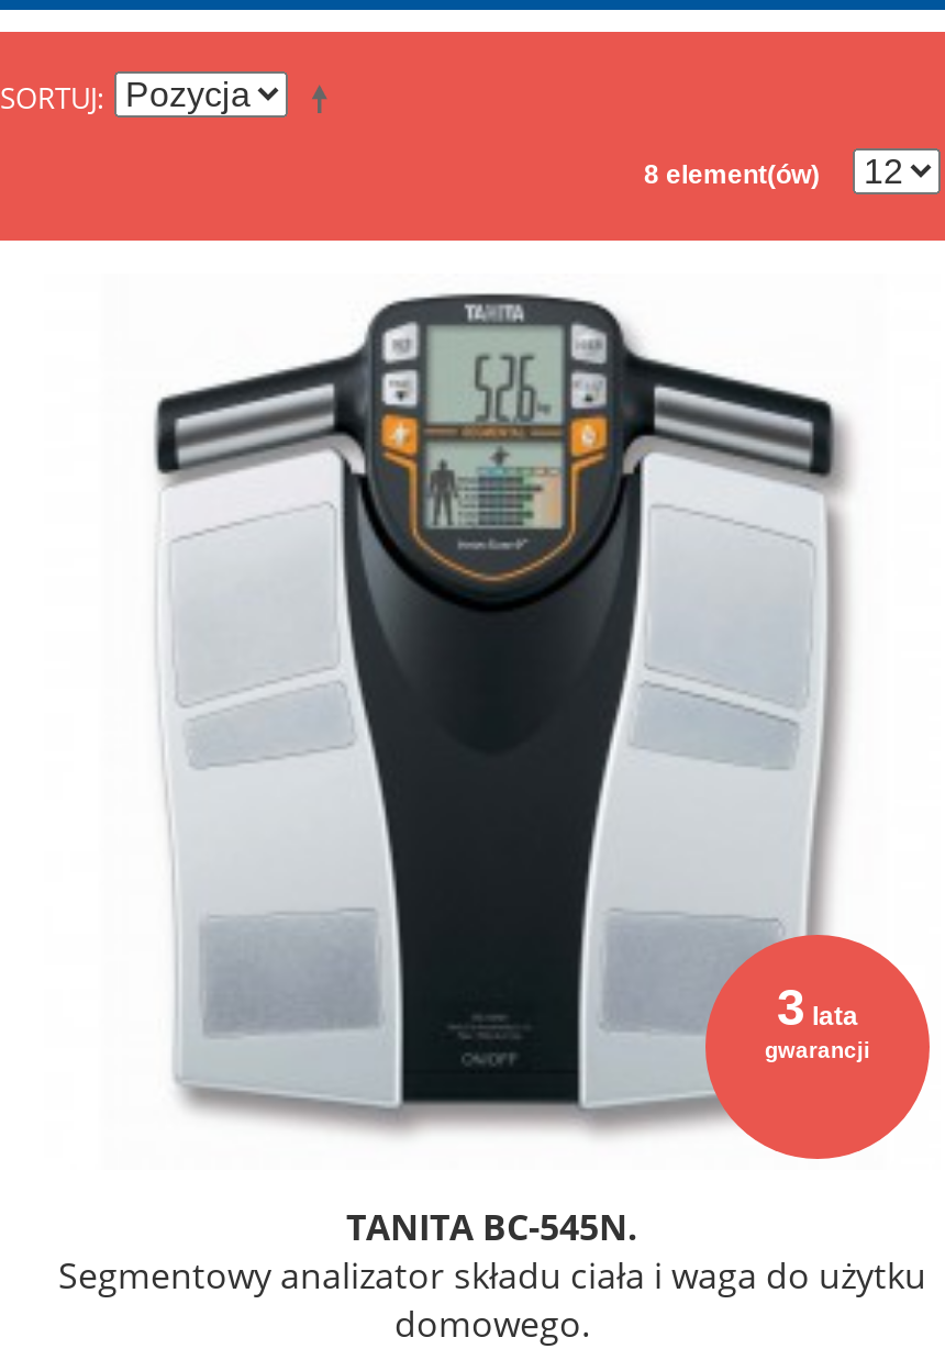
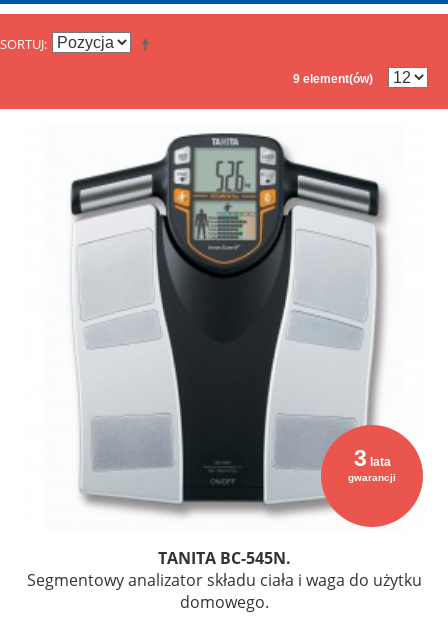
- 8 element(ów)
+ 9 element(ów)
